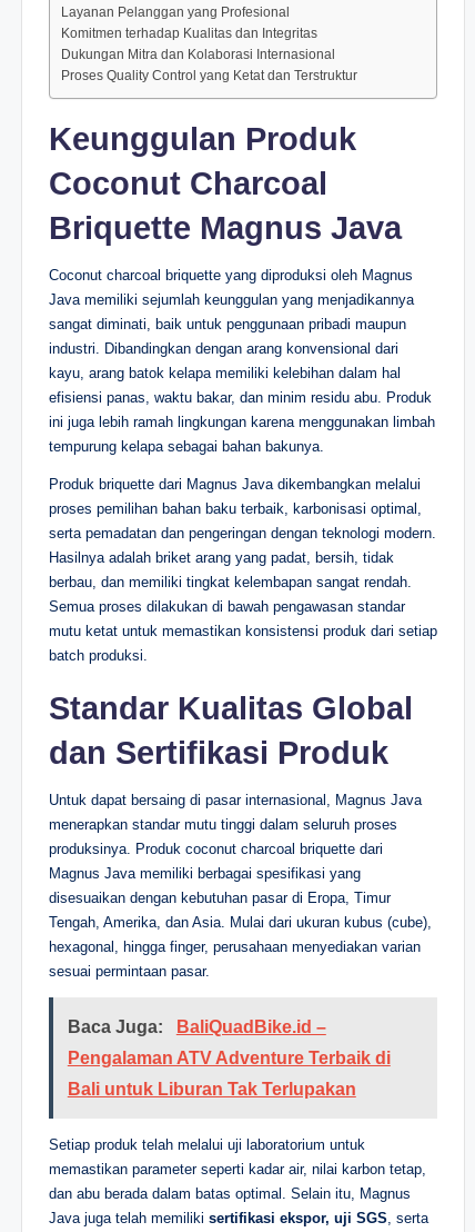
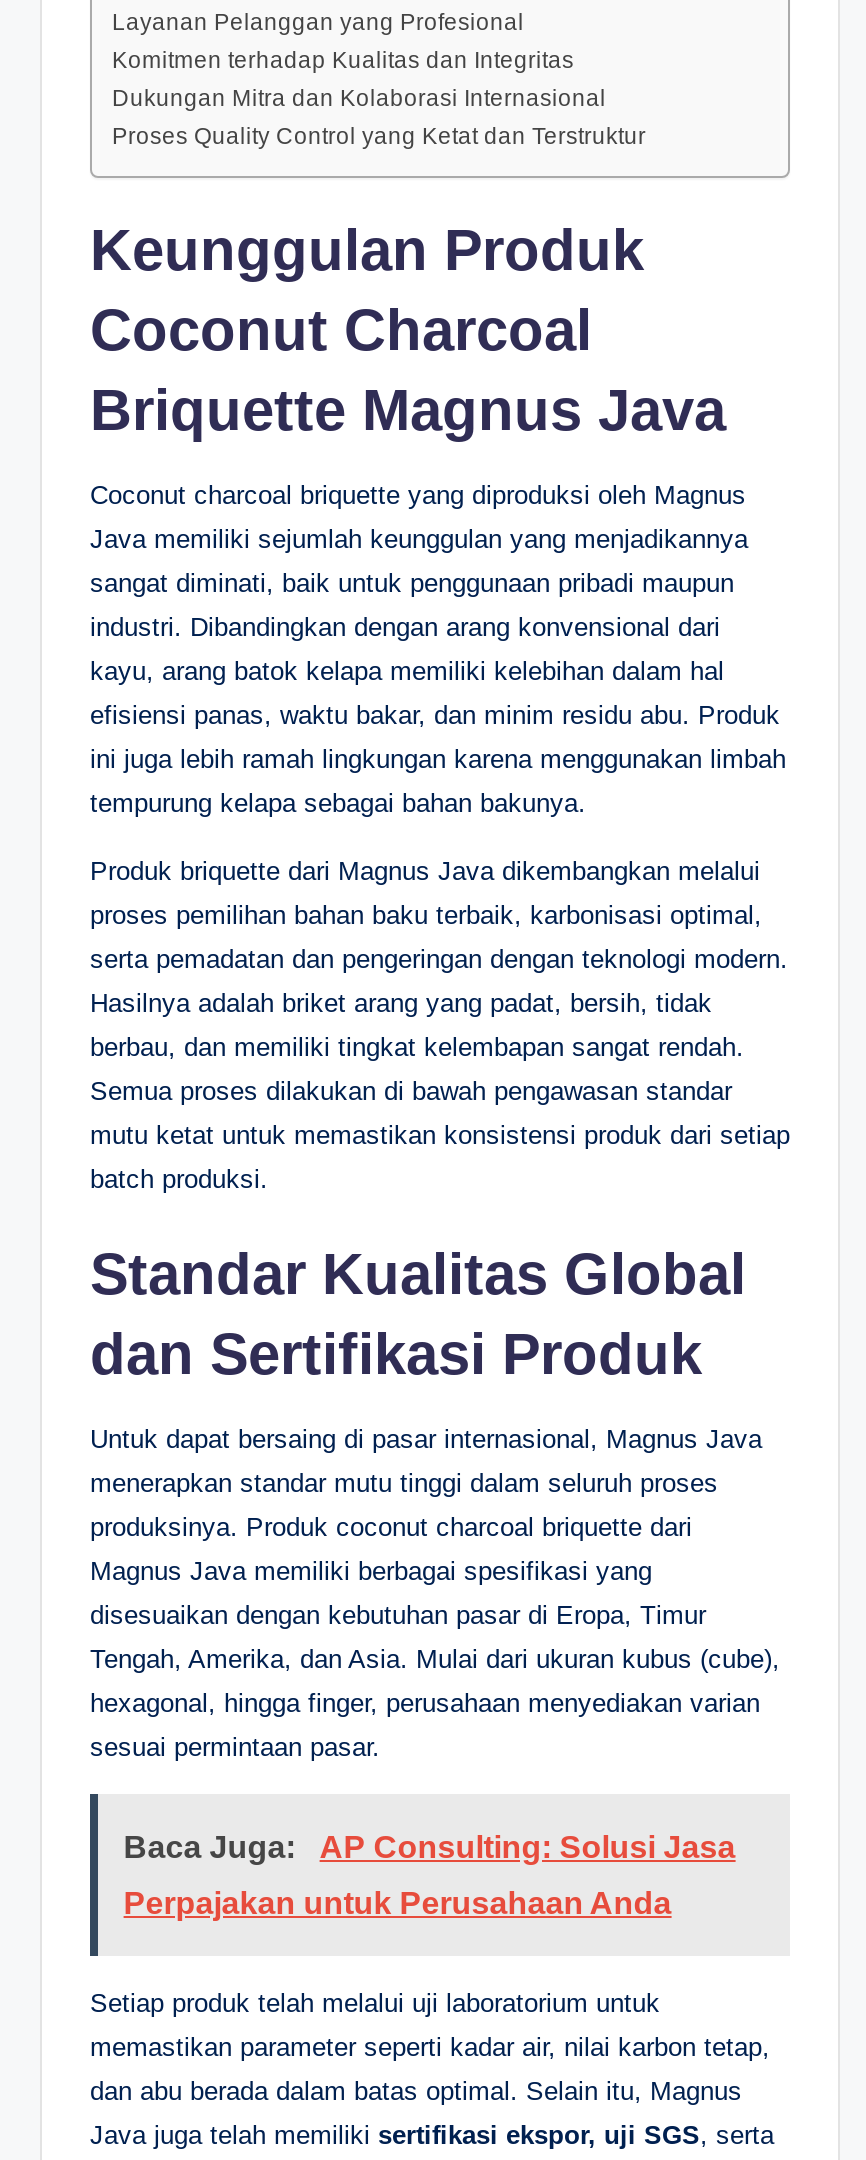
- Baca Juga: BaliQuadBike.id –
- Pengalaman ATV Adventure Terbaik di
- Bali untuk Liburan Tak Terlupakan
+ Baca Juga: AP Consulting: Solusi Jasa
+ Perpajakan untuk Perusahaan Anda
